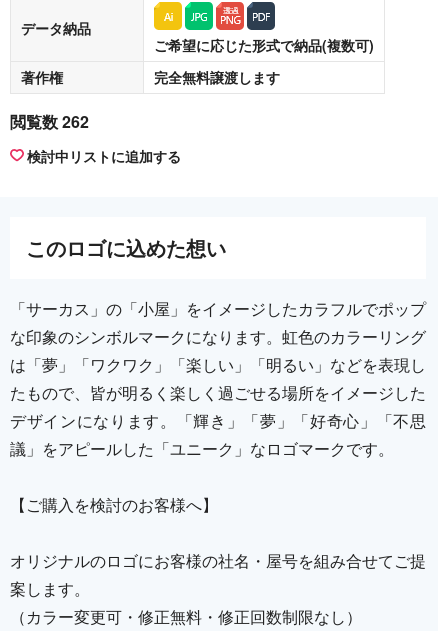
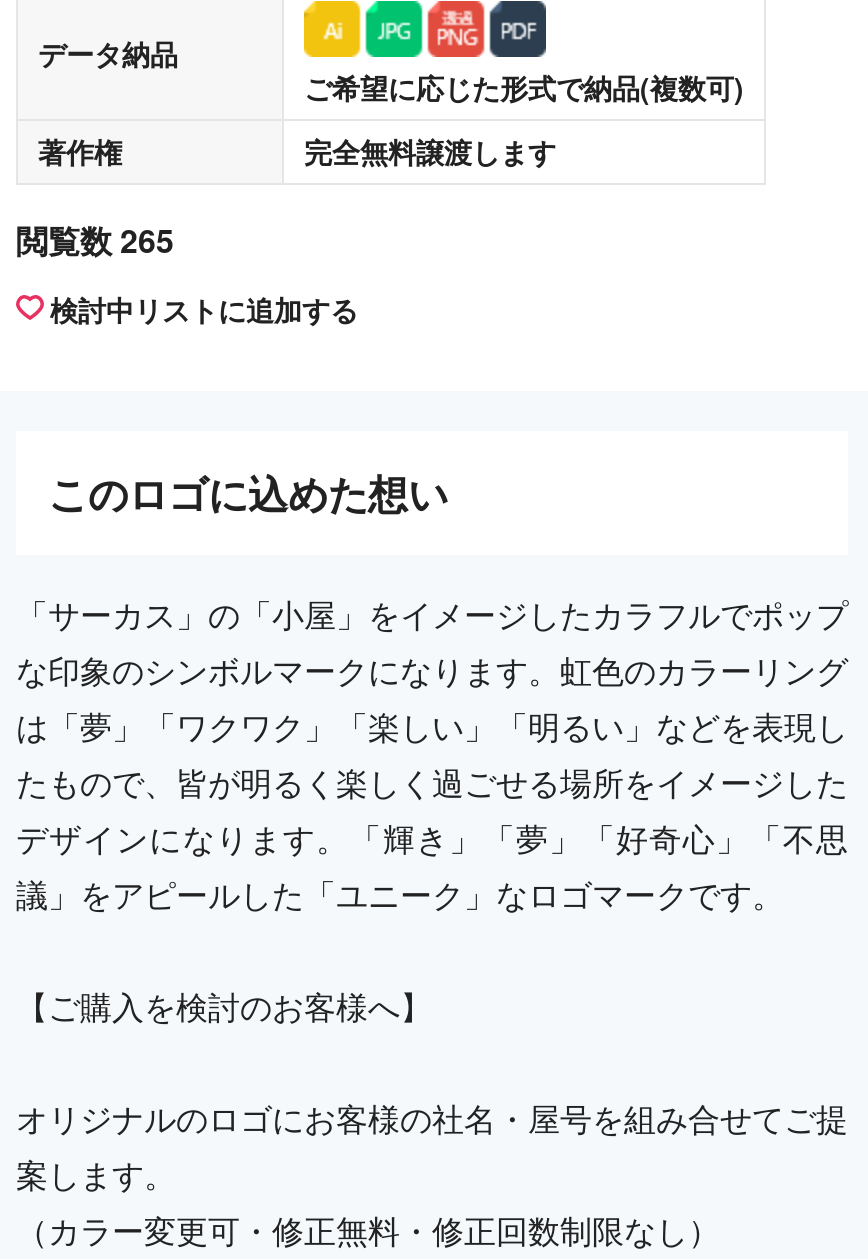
- 閲覧数 262
+ 閲覧数 265
